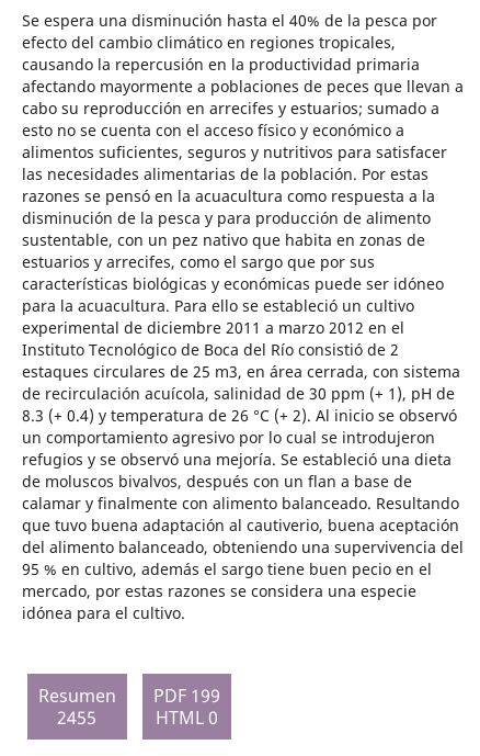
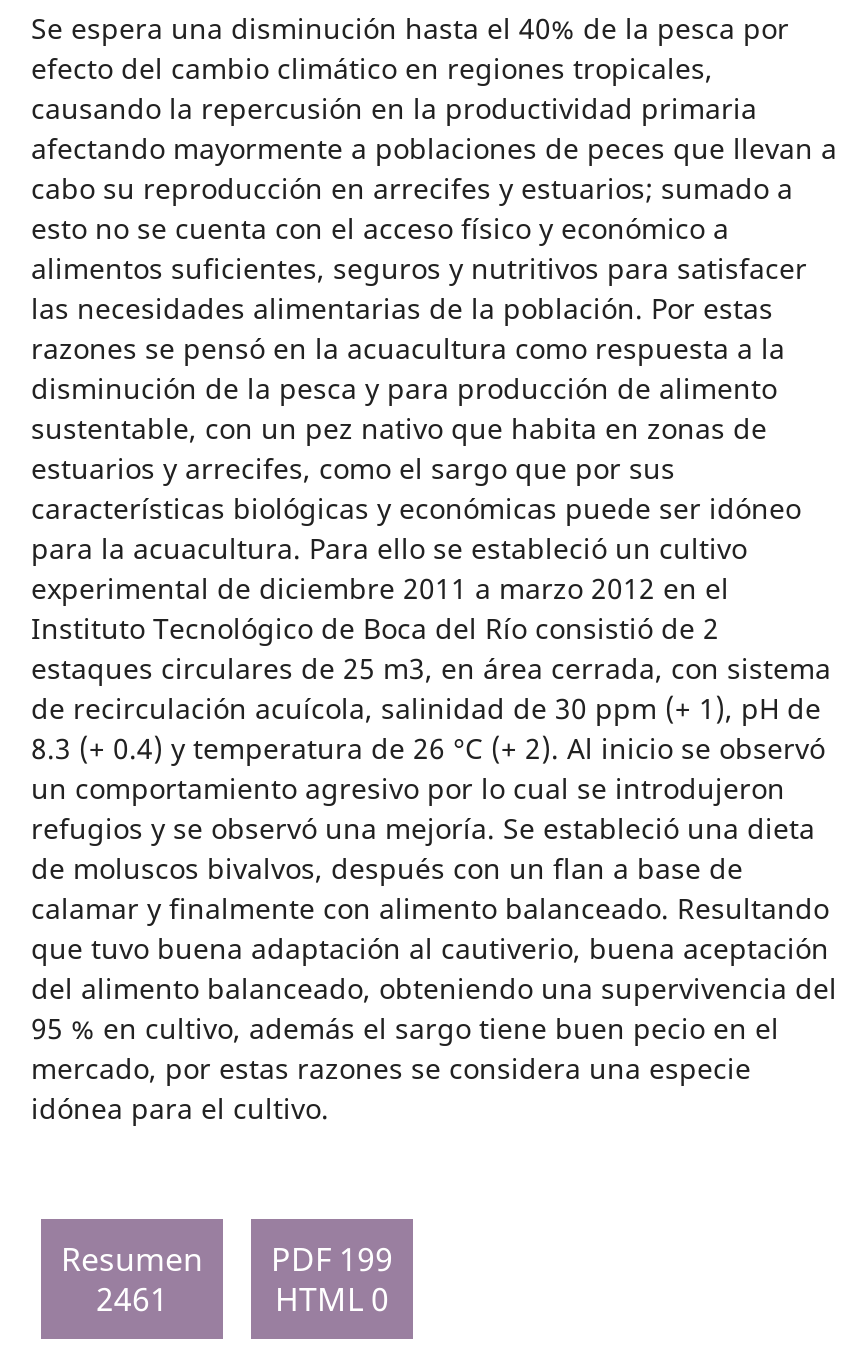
- 2455
+ 2461
